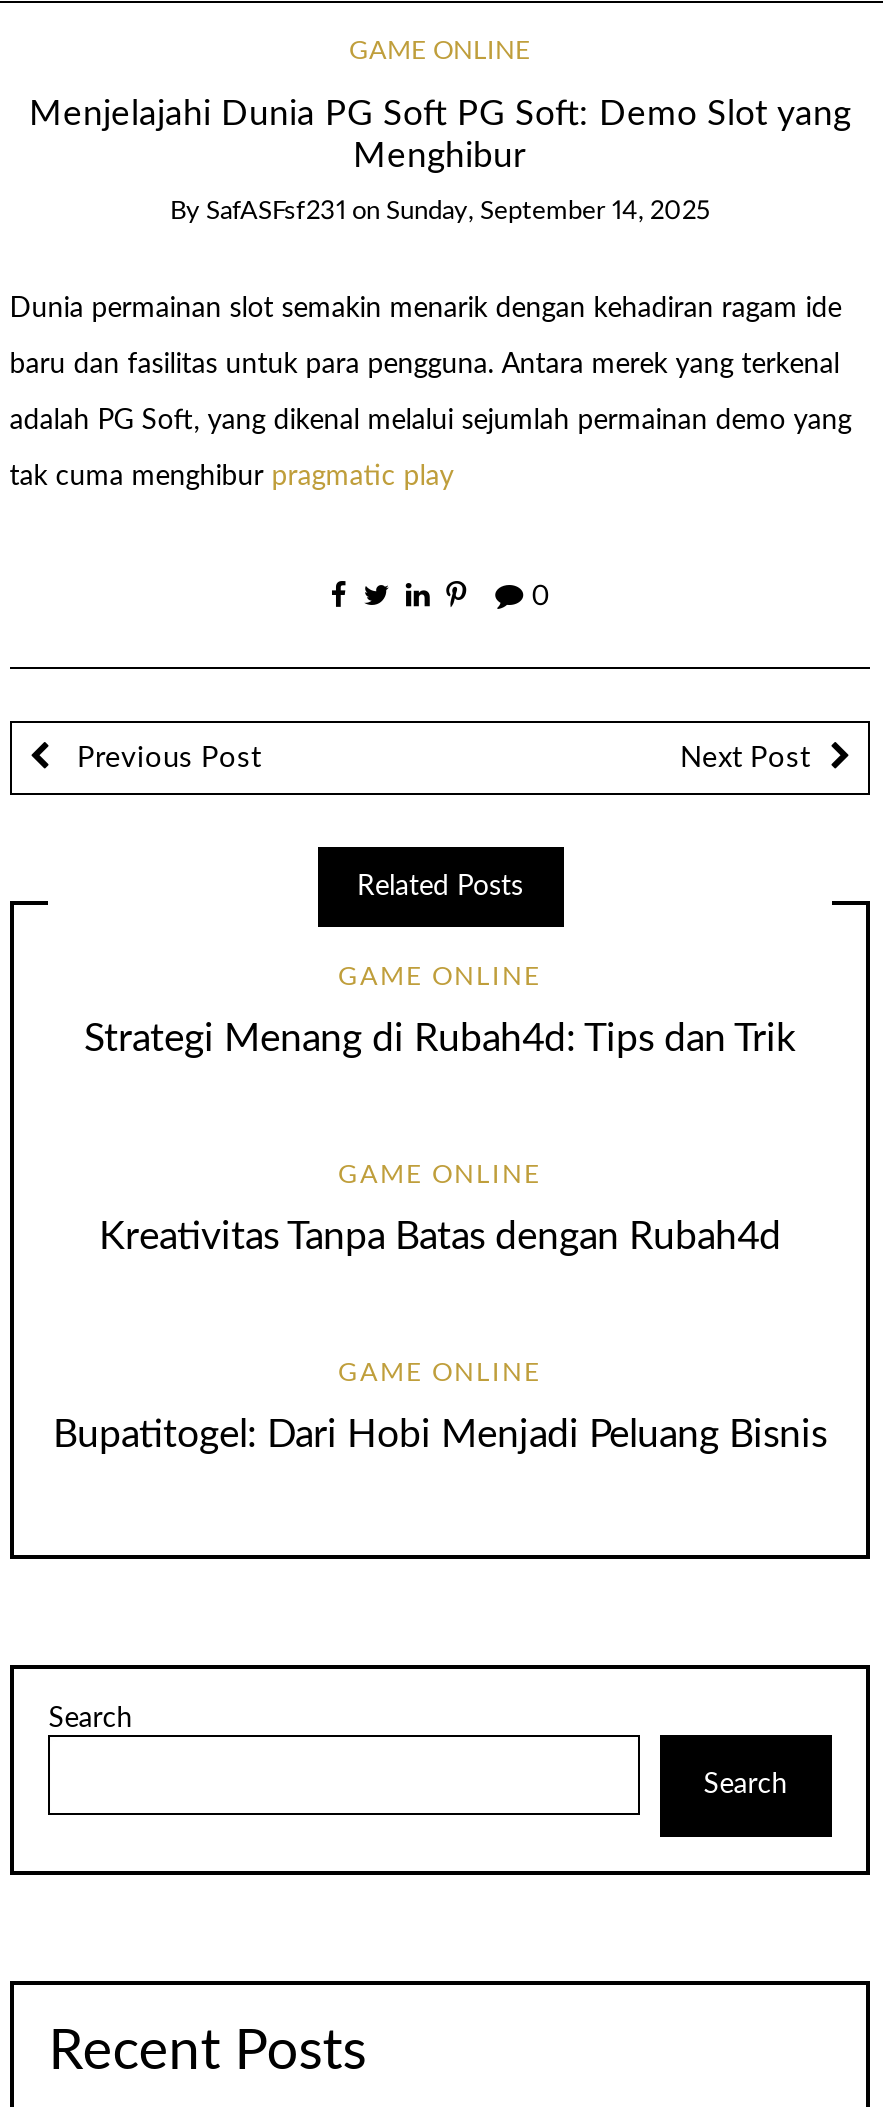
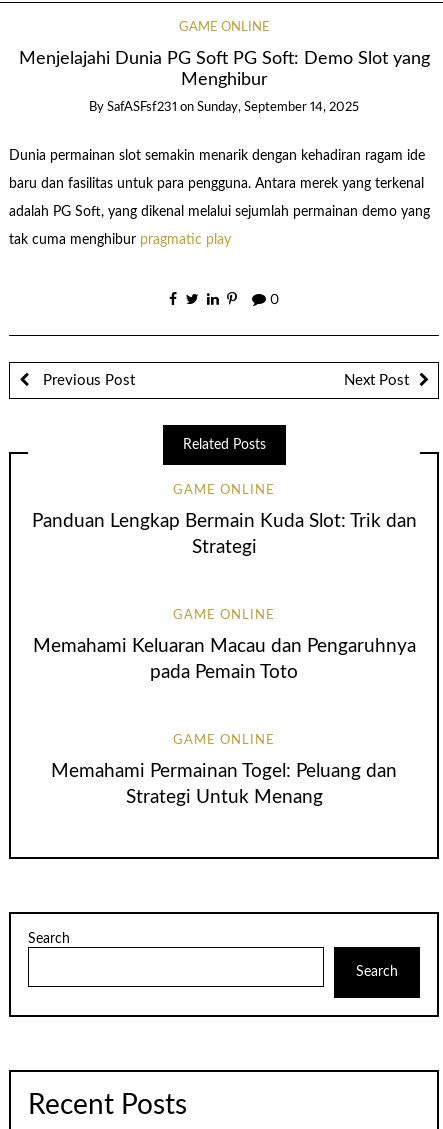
- Strategi Menang di Rubah4d: Tips dan Trik
+ Panduan Lengkap Bermain Kuda Slot: Trik dan
+ Strategi

- Kreativitas Tanpa Batas dengan Rubah4d
+ Memahami Keluaran Macau dan Pengaruhnya
+ pada Pemain Toto

- Bupatitogel: Dari Hobi Menjadi Peluang Bisnis
+ Memahami Permainan Togel: Peluang dan
+ Strategi Untuk Menang
